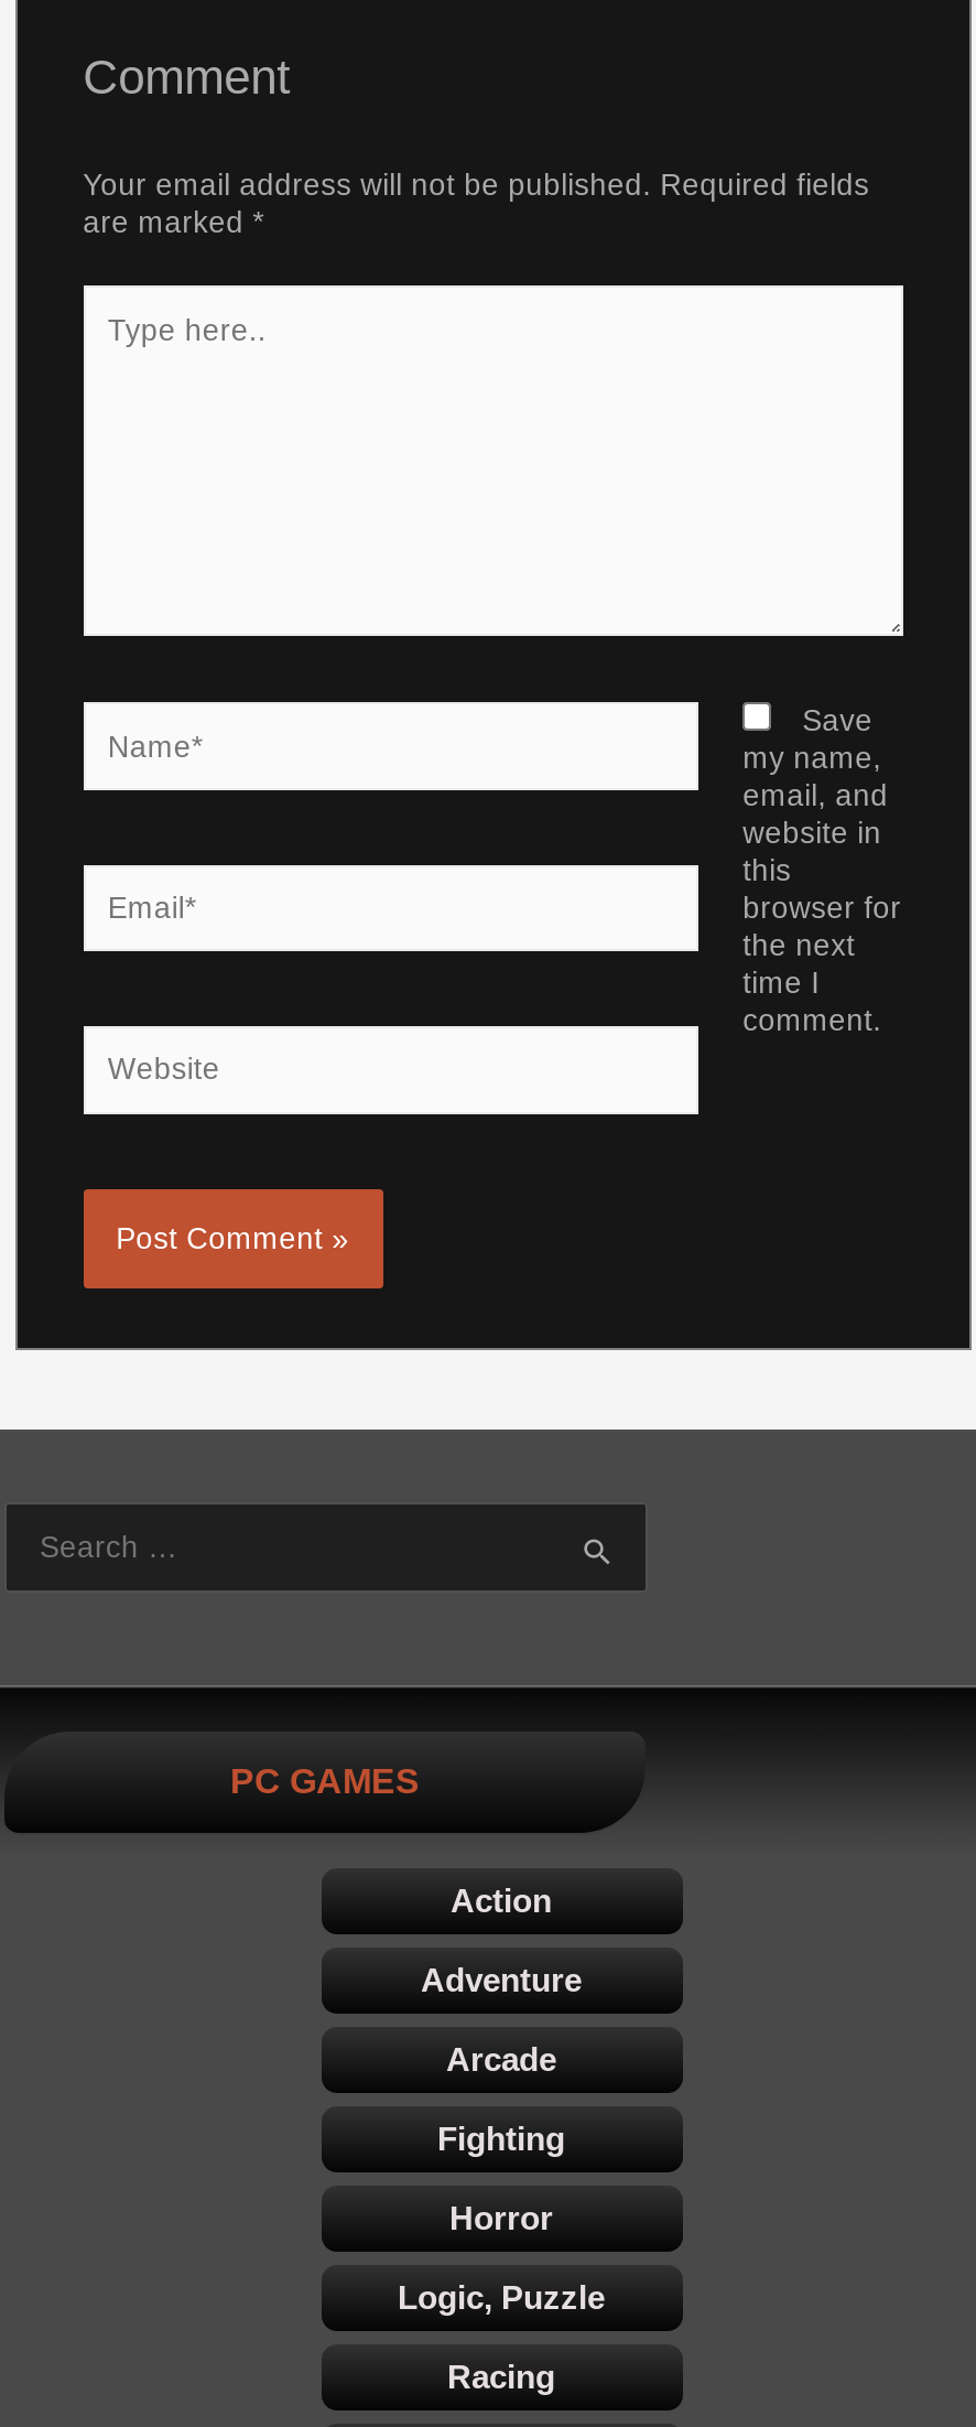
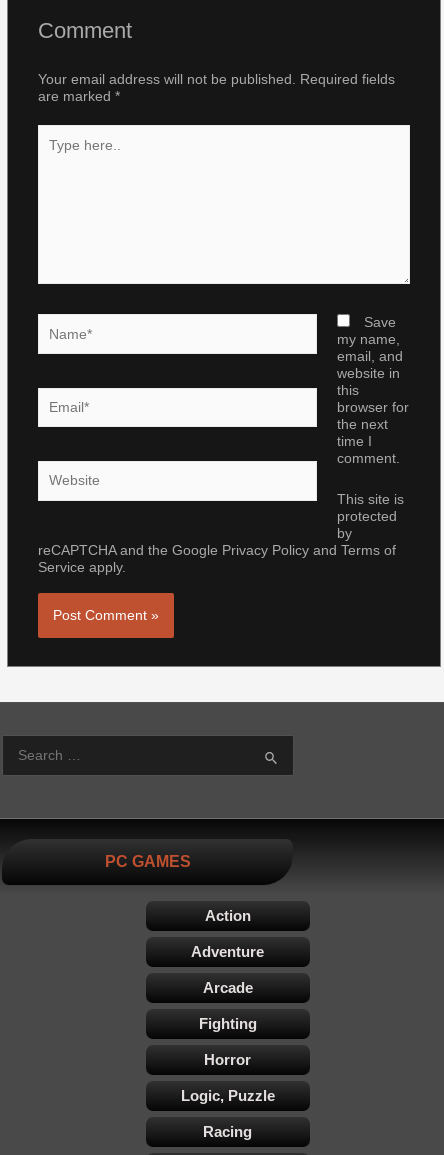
+ This site is
+ protected
+ by
+ reCAPTCHA and the Google Privacy Policy and Terms of
+ Service apply.
